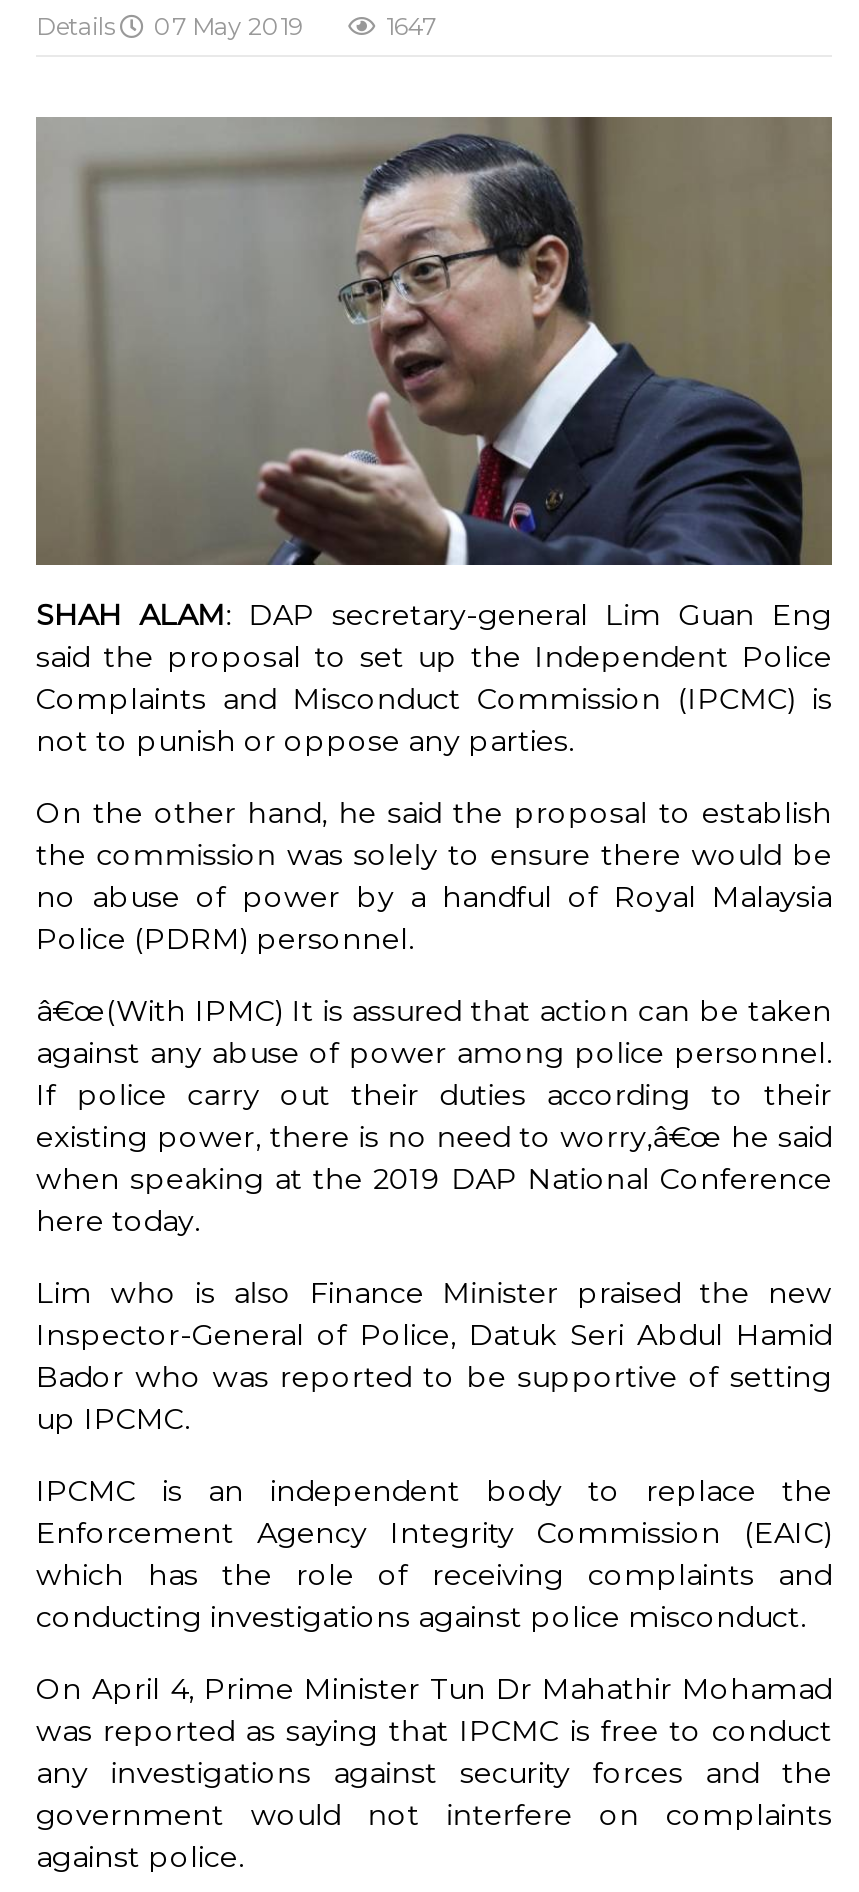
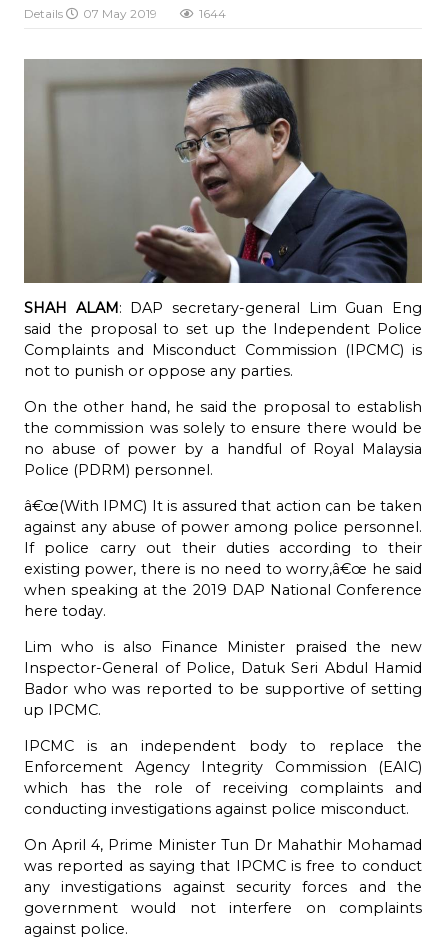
- 1647
+ 1644
